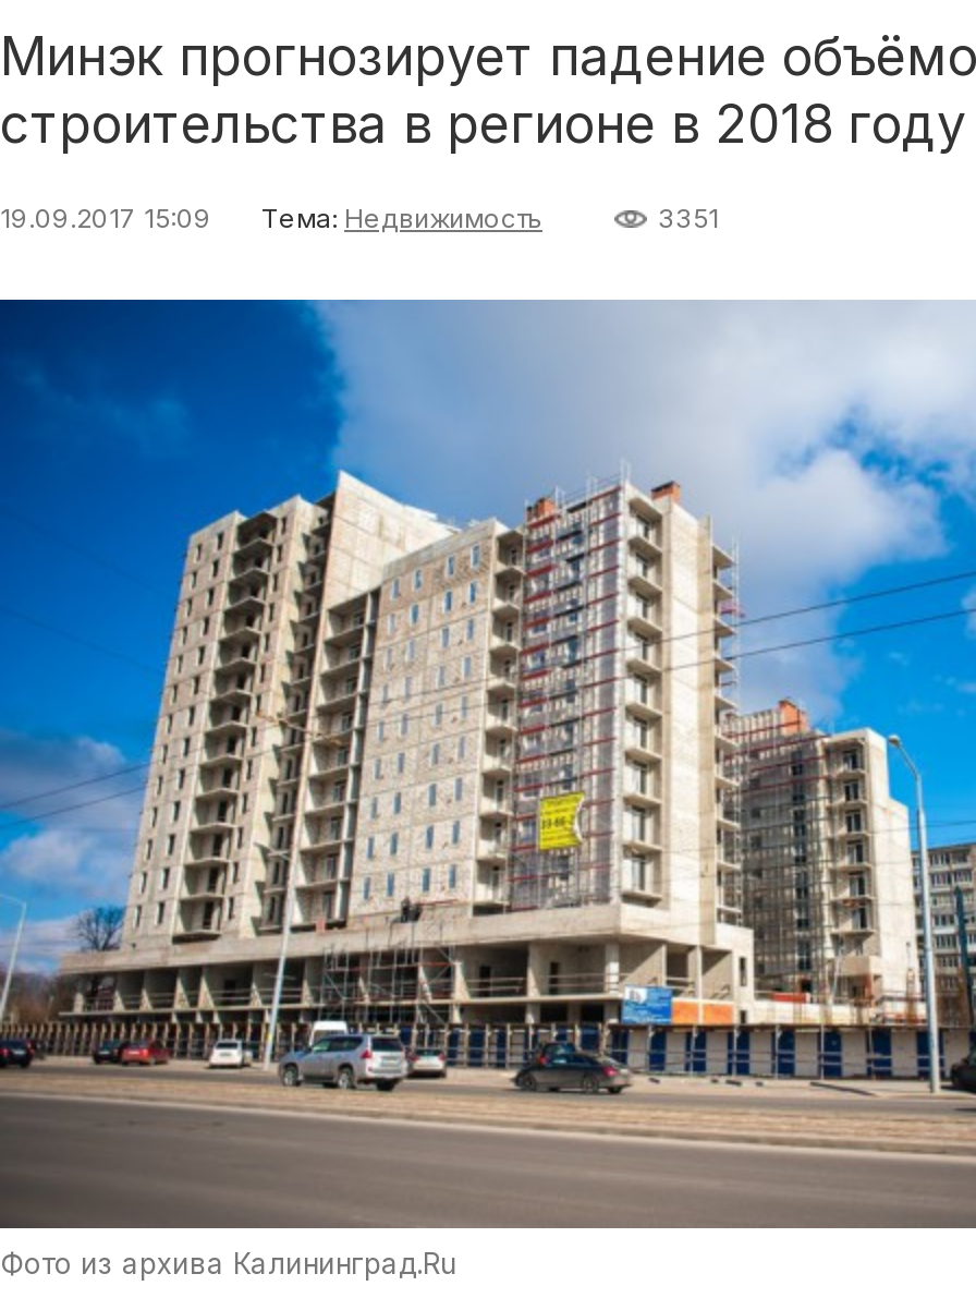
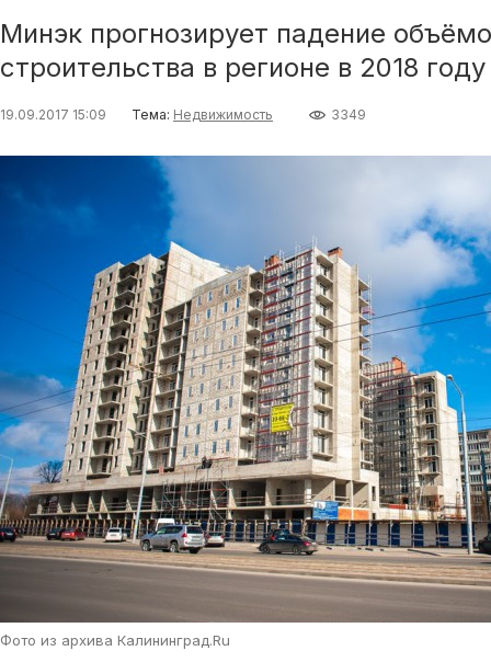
- 3351
+ 3349
